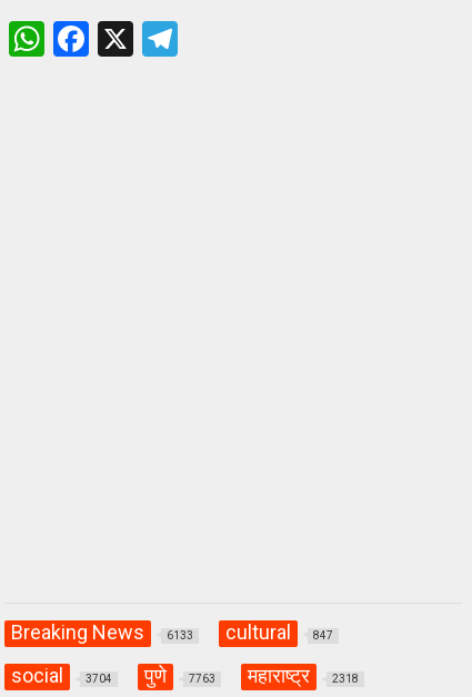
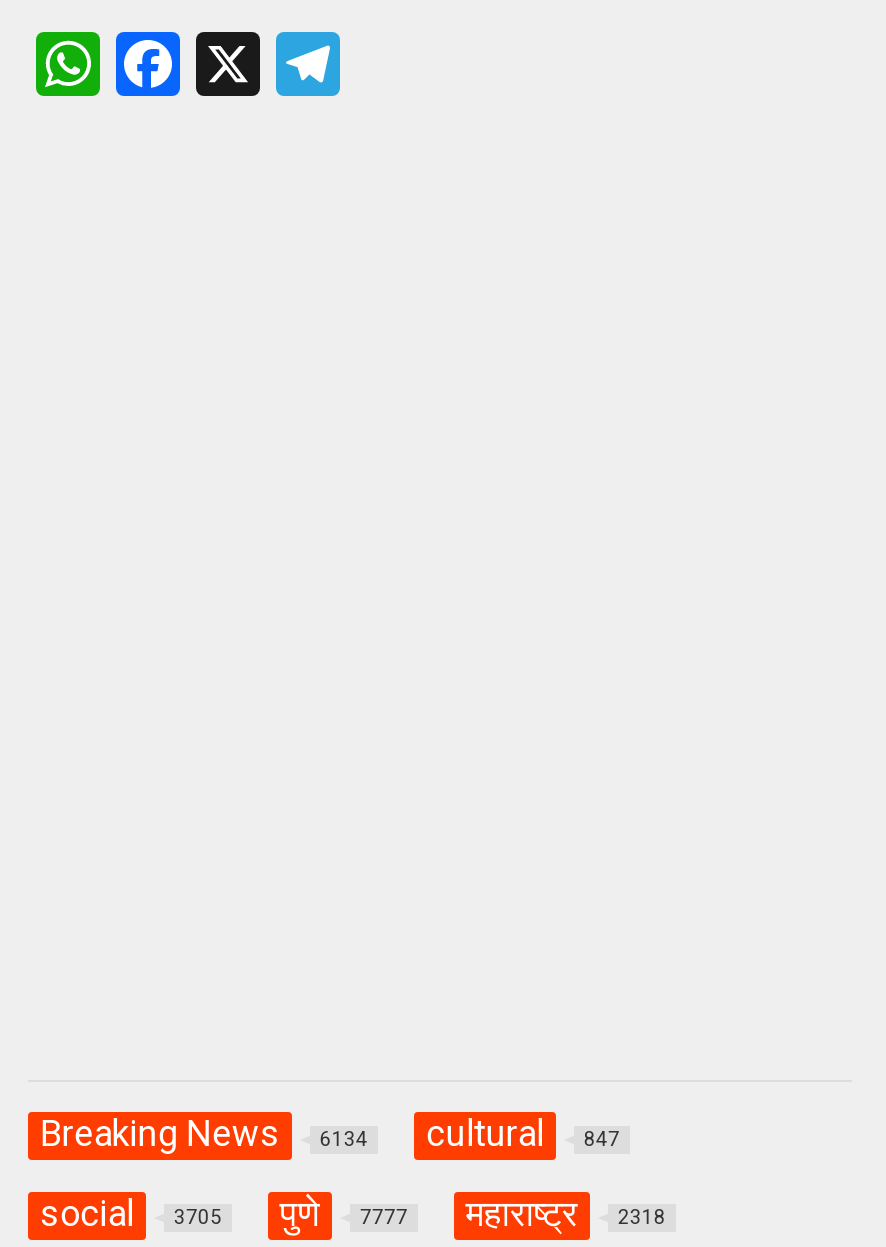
- Breaking News 6133
+ Breaking News 6134

- social 3704
+ social 3705

- पुणे 7763
+ पुणे 7777
